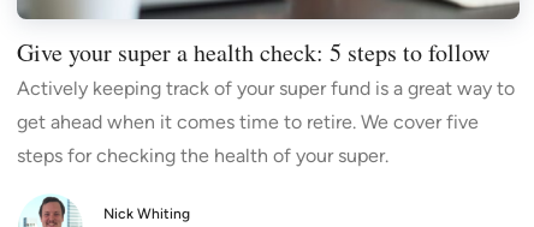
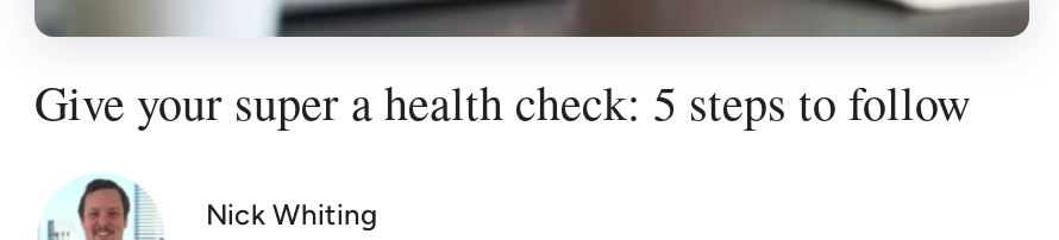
- Actively keeping track of your super fund is a great way to
- get ahead when it comes time to retire. We cover five
- steps for checking the health of your super.
